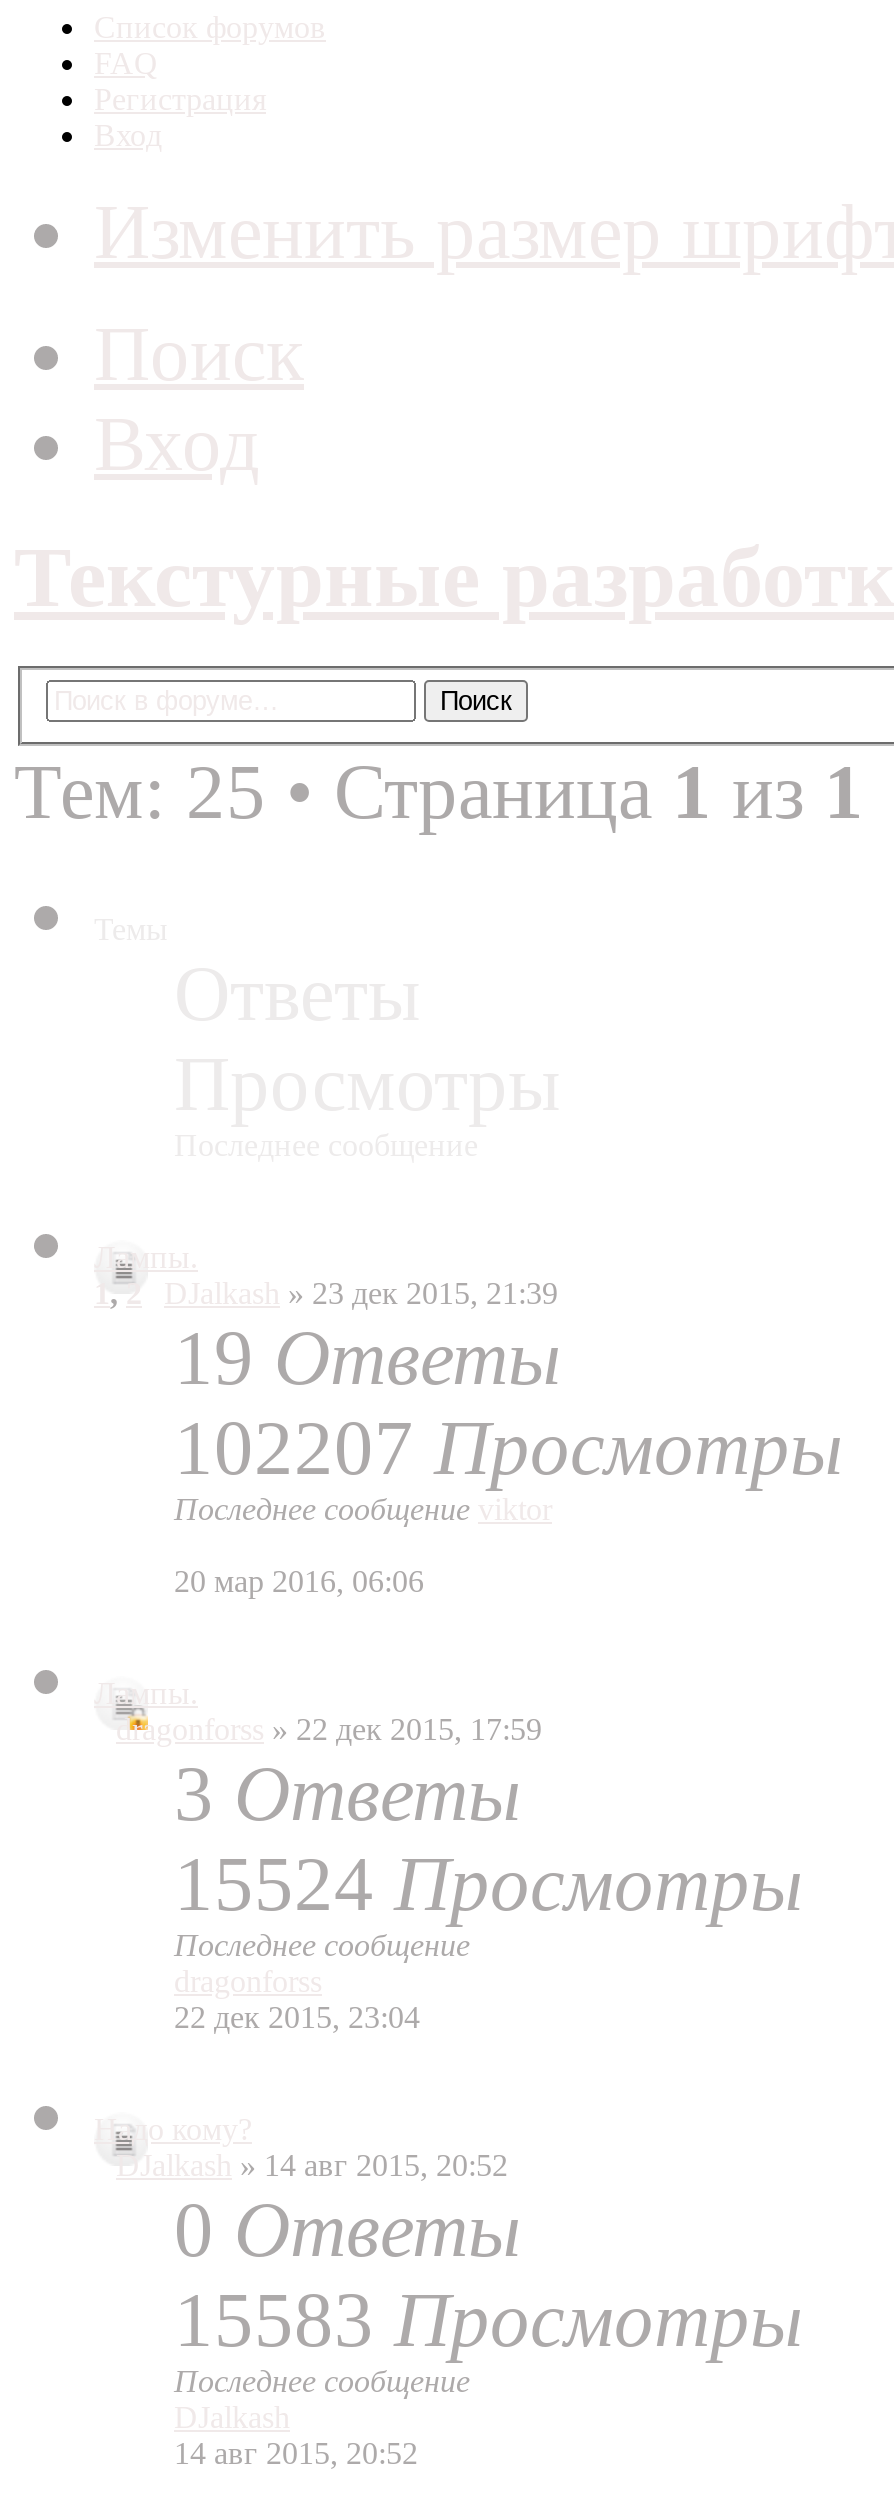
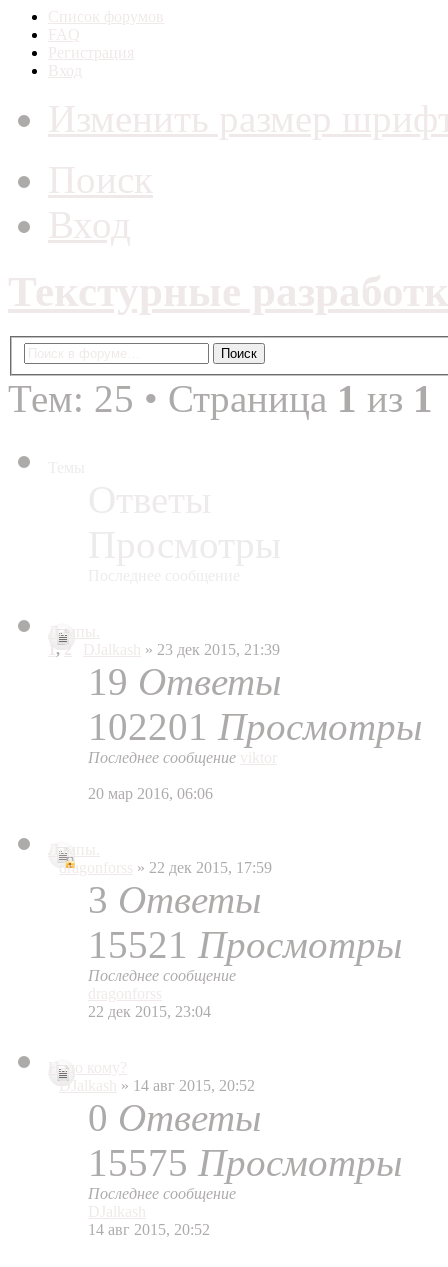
- 102207 Просмотры
+ 102201 Просмотры

- 15524 Просмотры
+ 15521 Просмотры

- 15583 Просмотры
+ 15575 Просмотры
